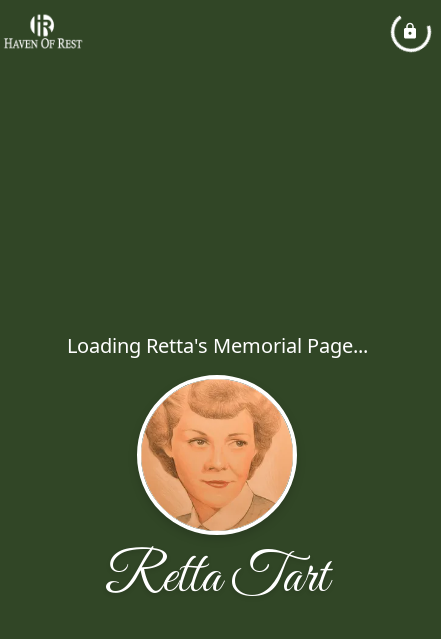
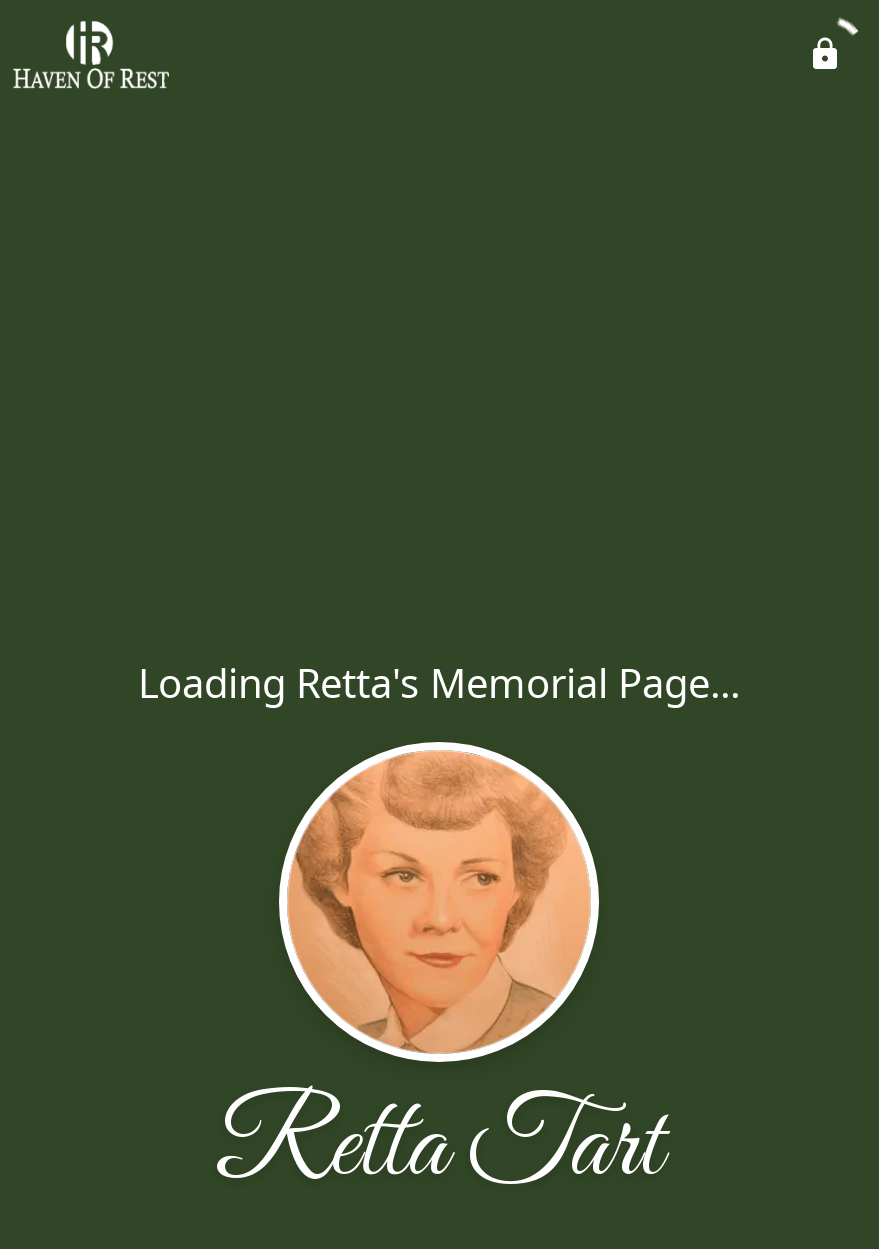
- [image]
+ [image]
